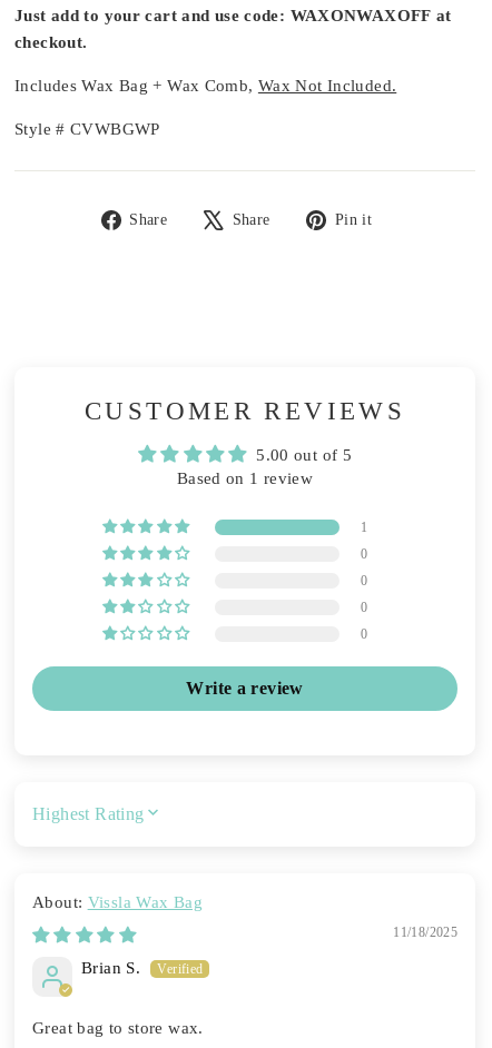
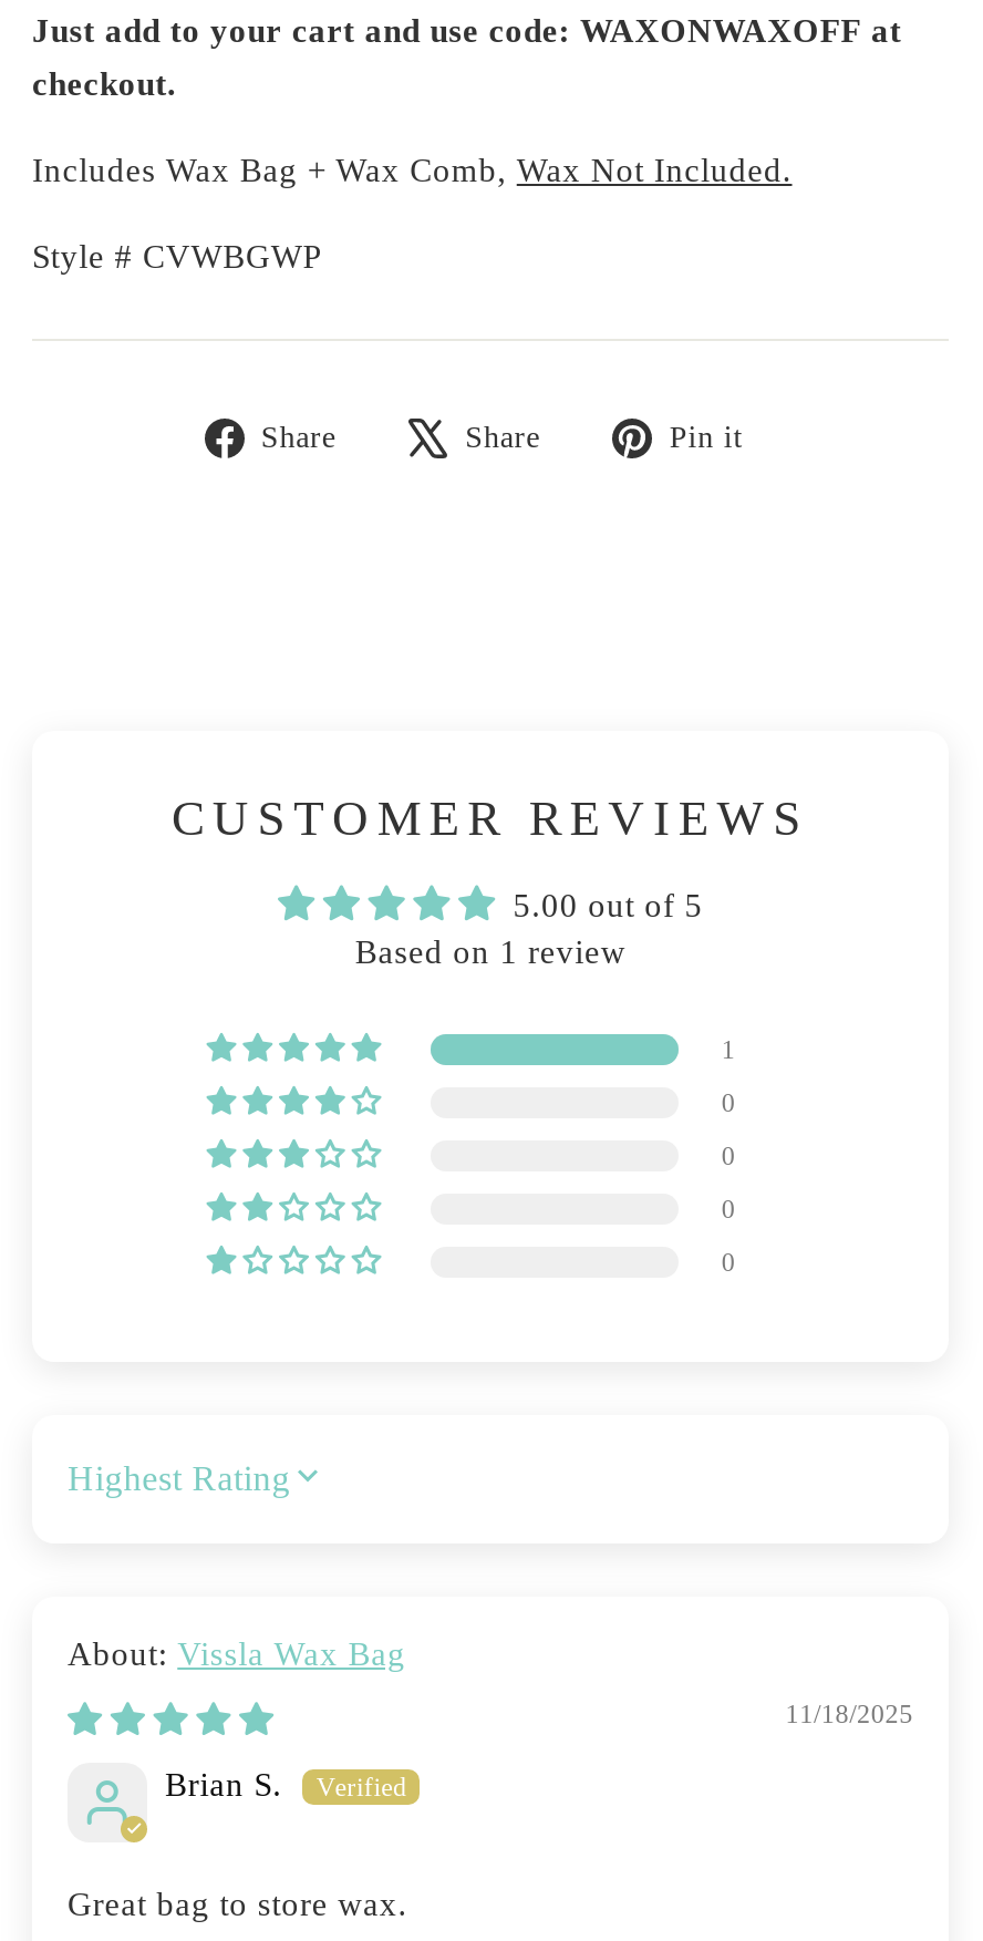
- Write a review
